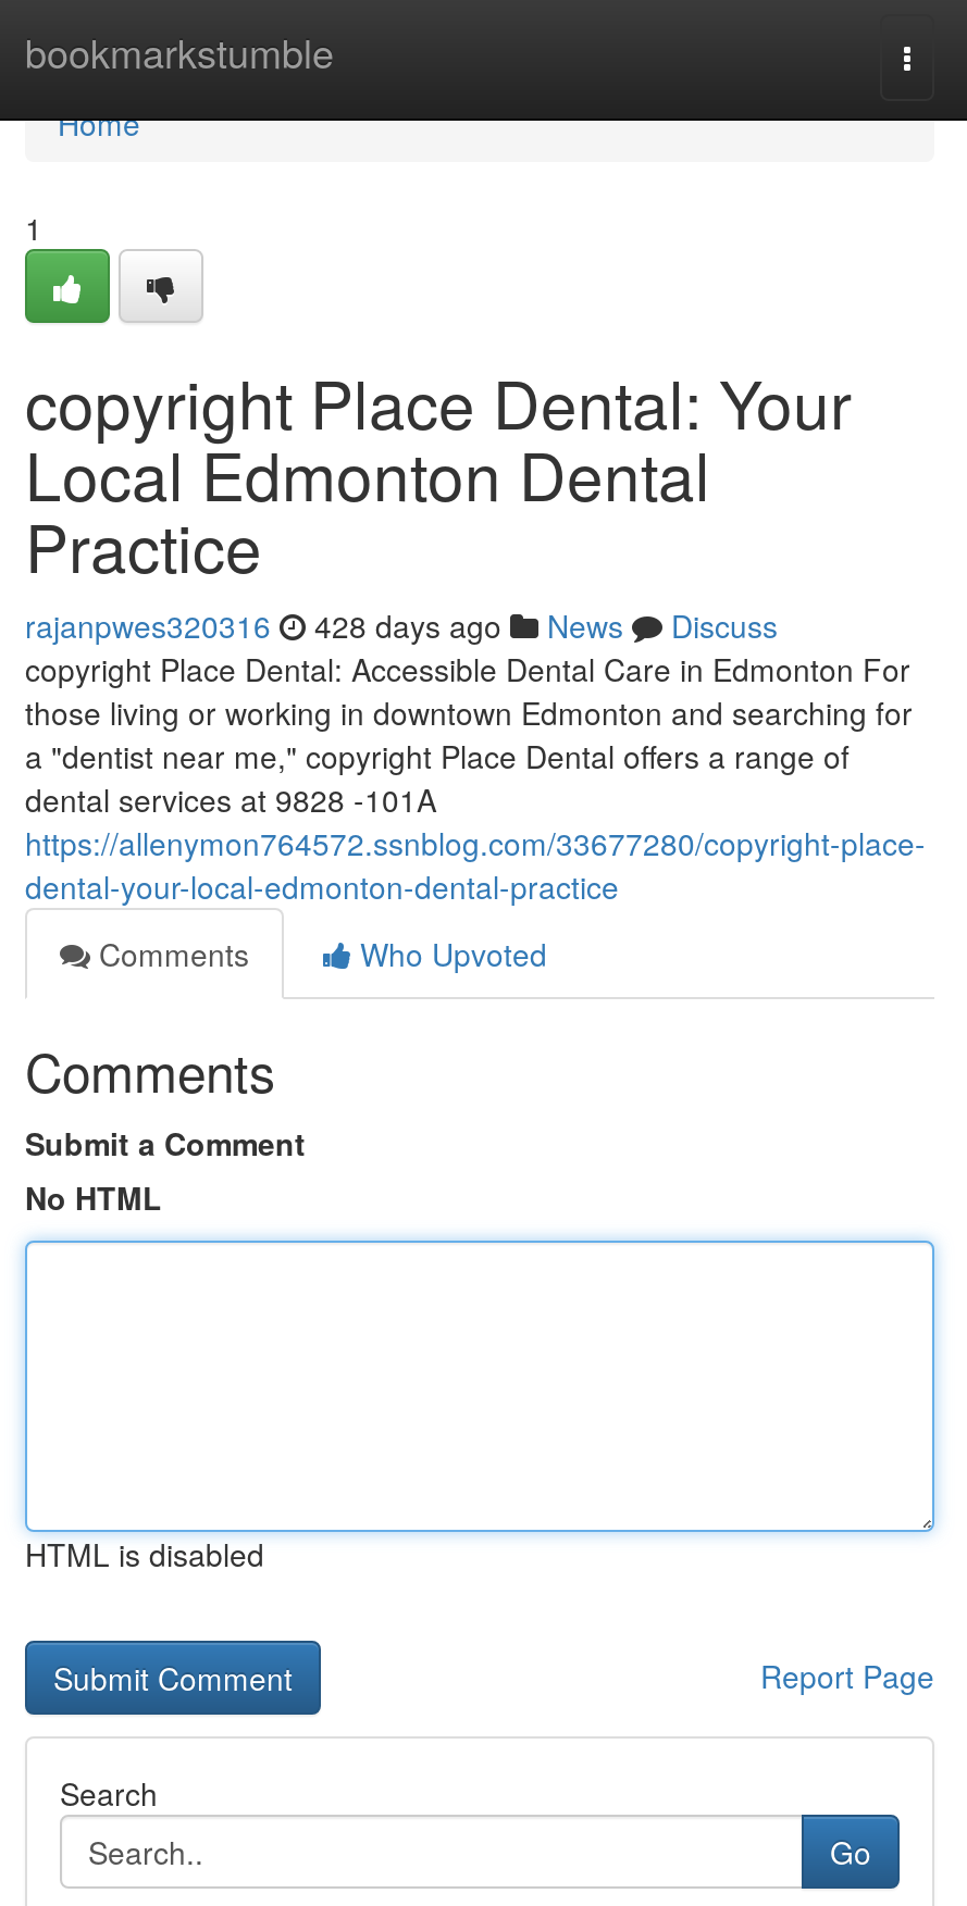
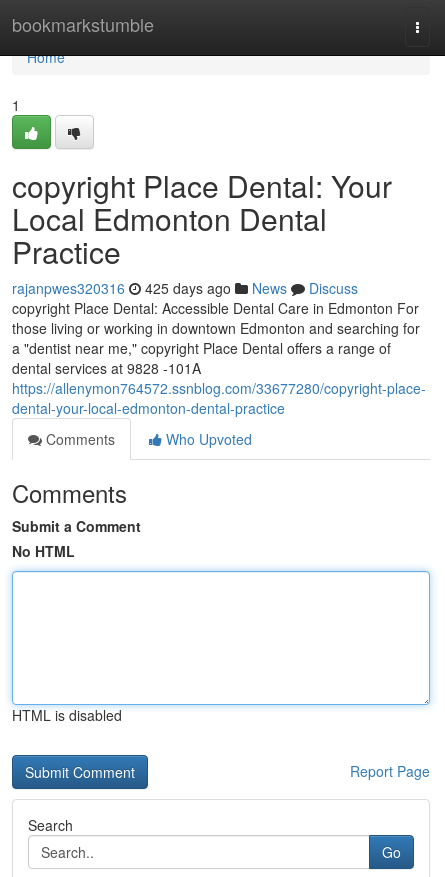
- rajanpwes320316 428 days ago News Discuss
+ rajanpwes320316 425 days ago News Discuss
